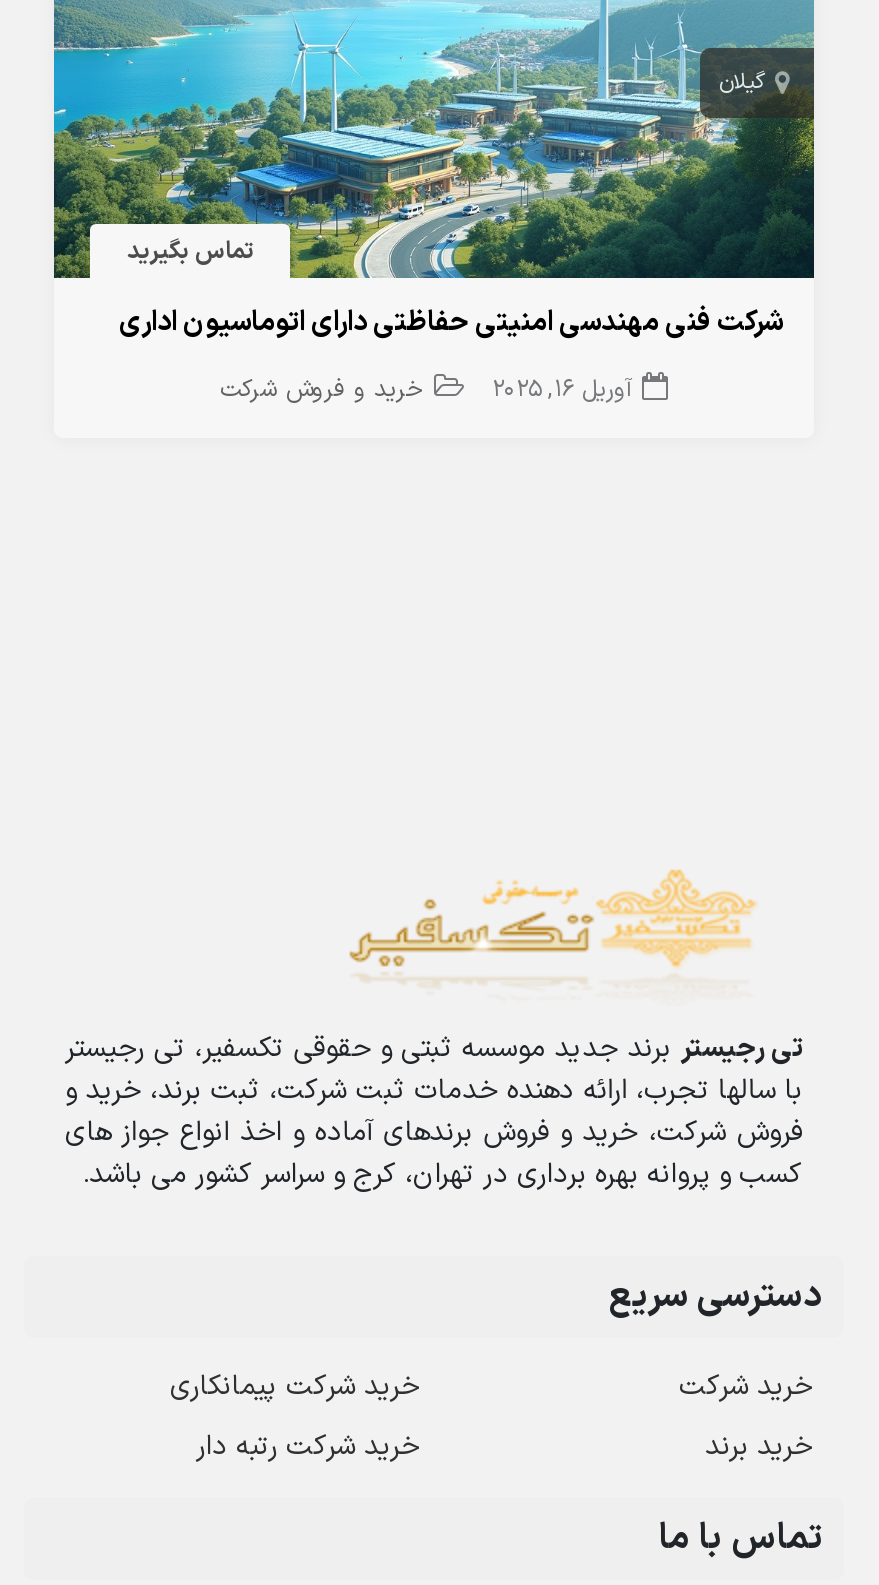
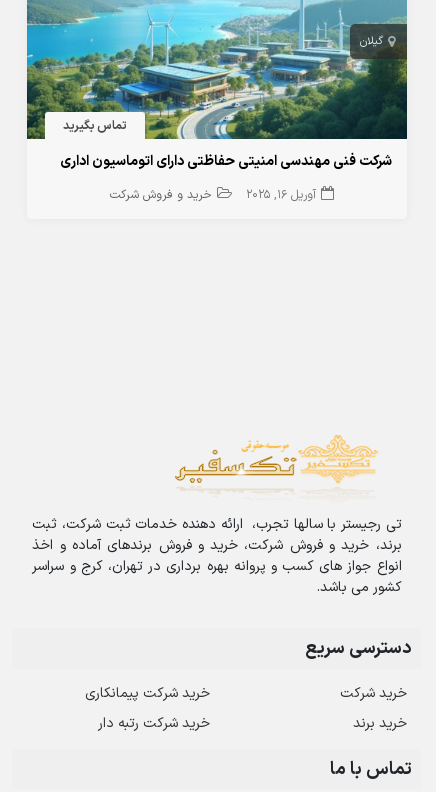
- تی رجیستر برند جدید موسسه ثبتی و حقوقی تکسفیر، تی رجیستر
- با سالها تجرب، ارائه دهنده خدمات ثبت شرکت، ثبت برند، خرید و
- فروش شرکت، خرید و فروش برندهای آماده و اخذ انواع جواز های
- کسب و پروانه بهره برداری در تهران، کرج و سراسر کشور می باشد.
+ تی رجیستر با سالها تجرب، ارائه دهنده خدمات ثبت شرکت، ثبت
+ برند، خرید و فروش شرکت، خرید و فروش برندهای آماده و اخذ
+ انواع جواز های کسب و پروانه بهره برداری در تهران، کرج و سراسر
+ کشور می باشد.
